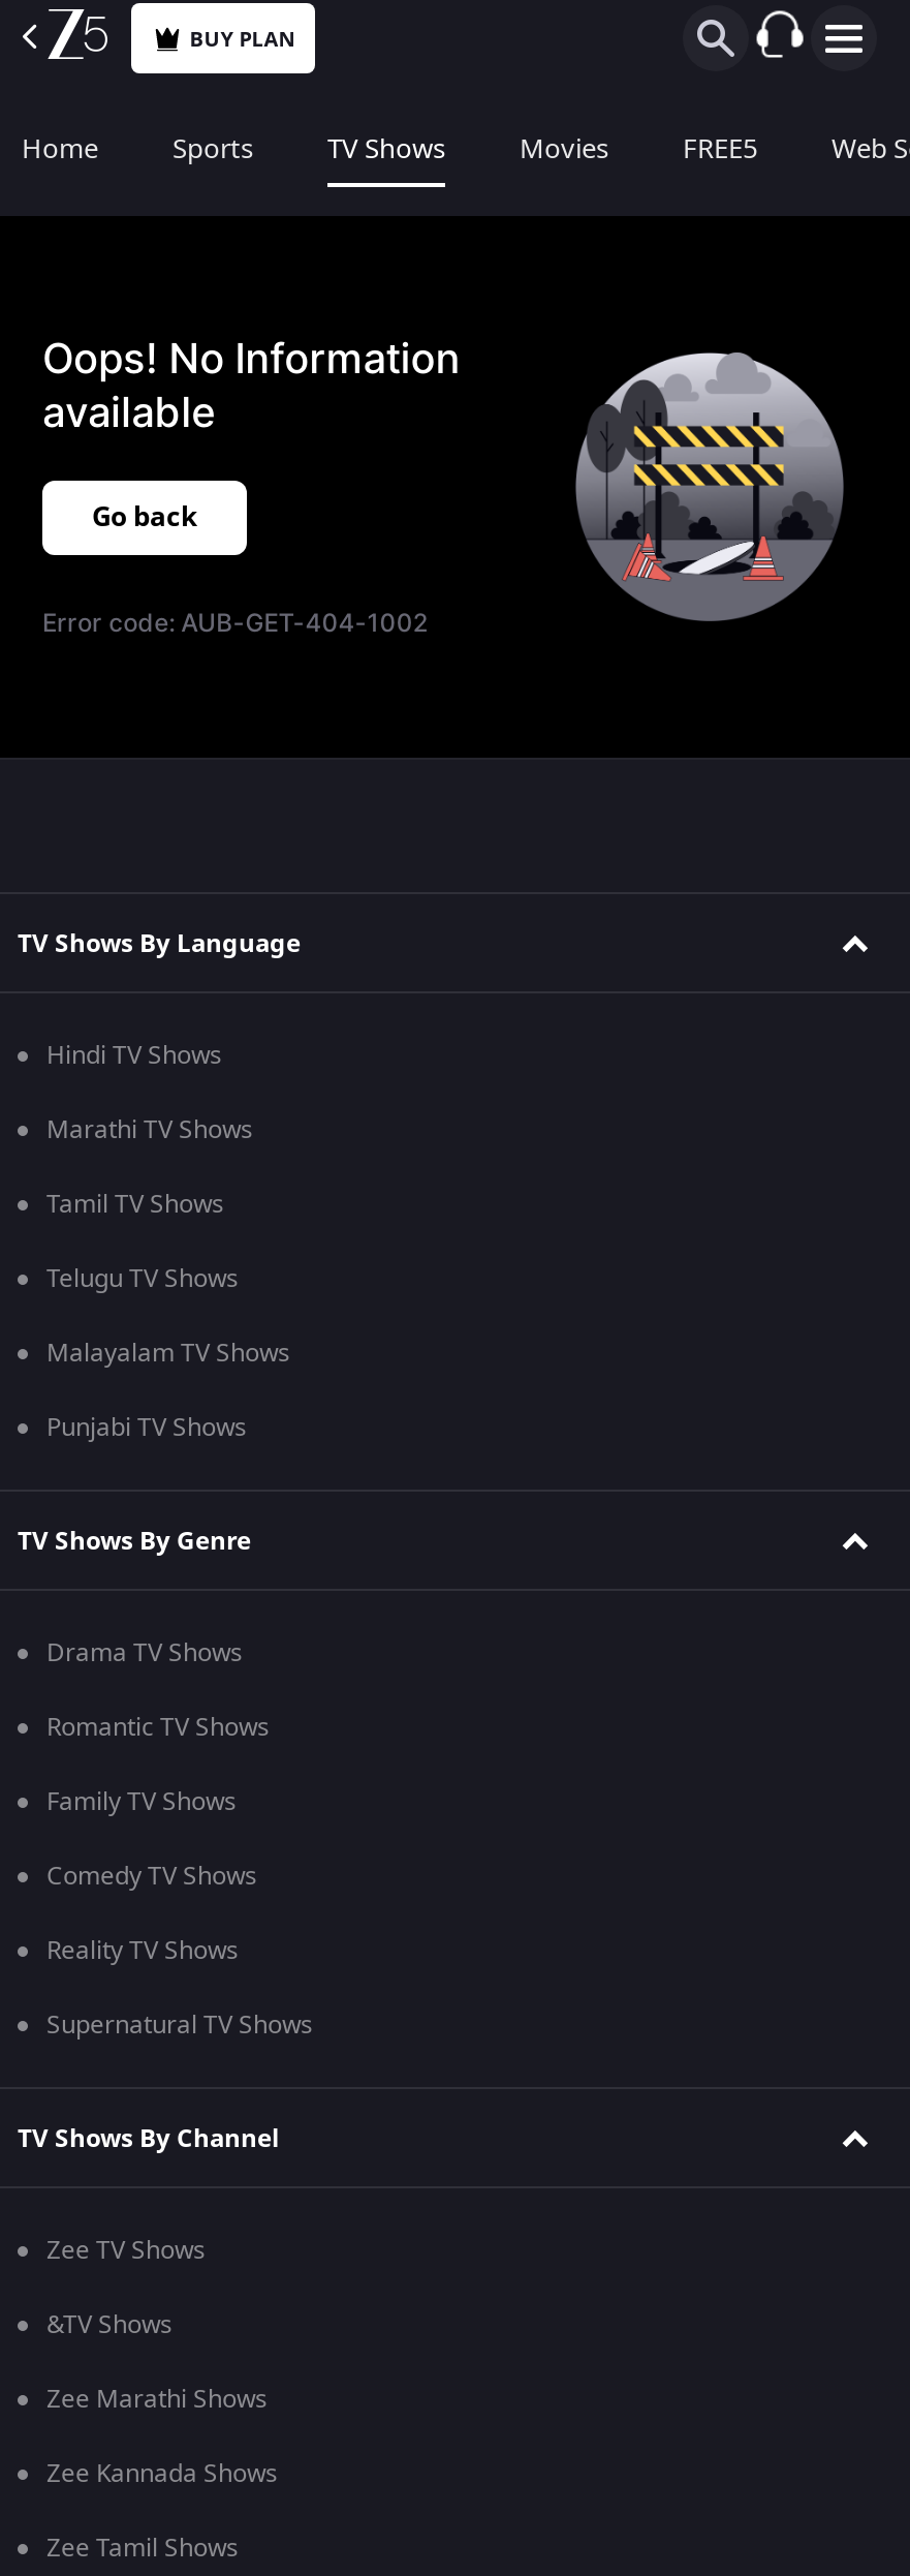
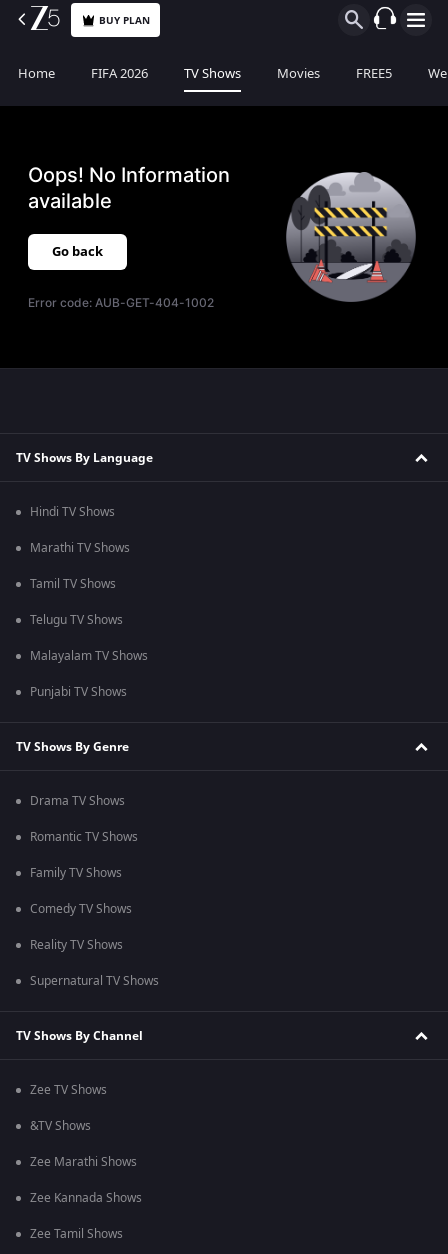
- Sports
+ FIFA 2026
